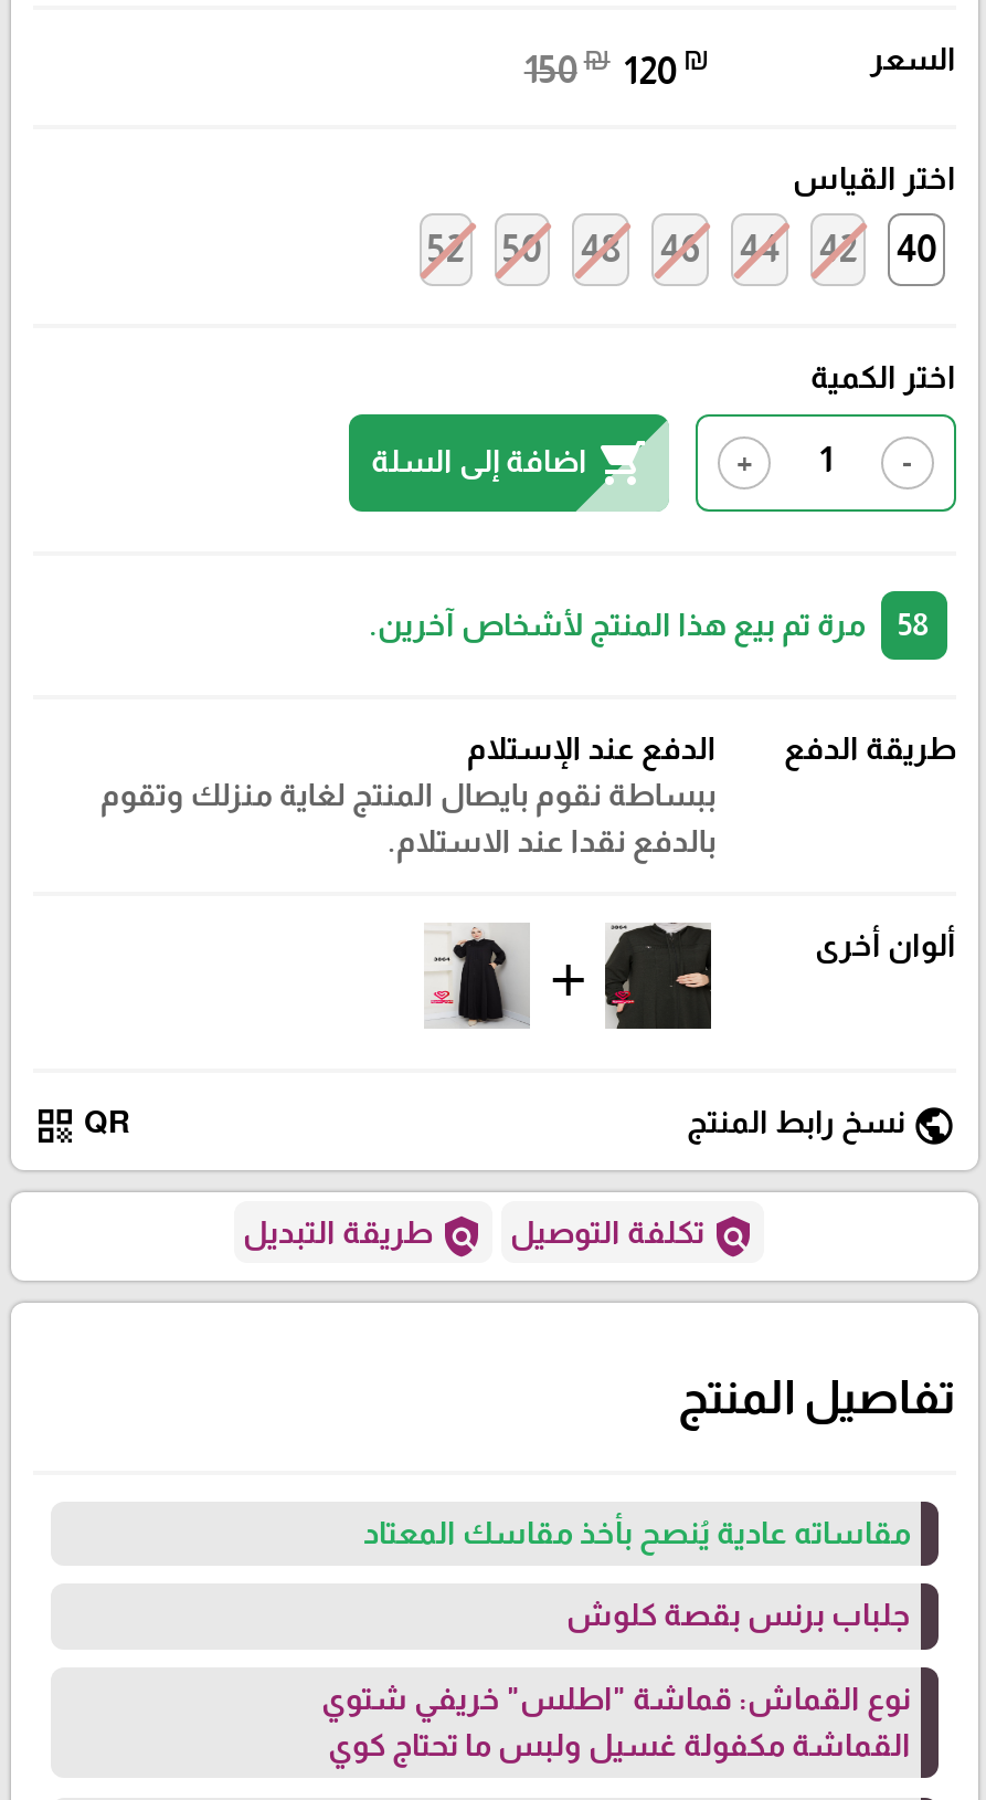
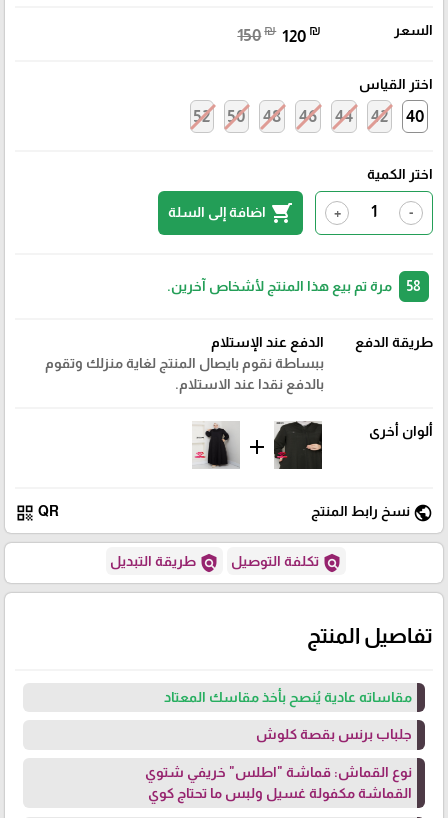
- [image]
+ [image]
